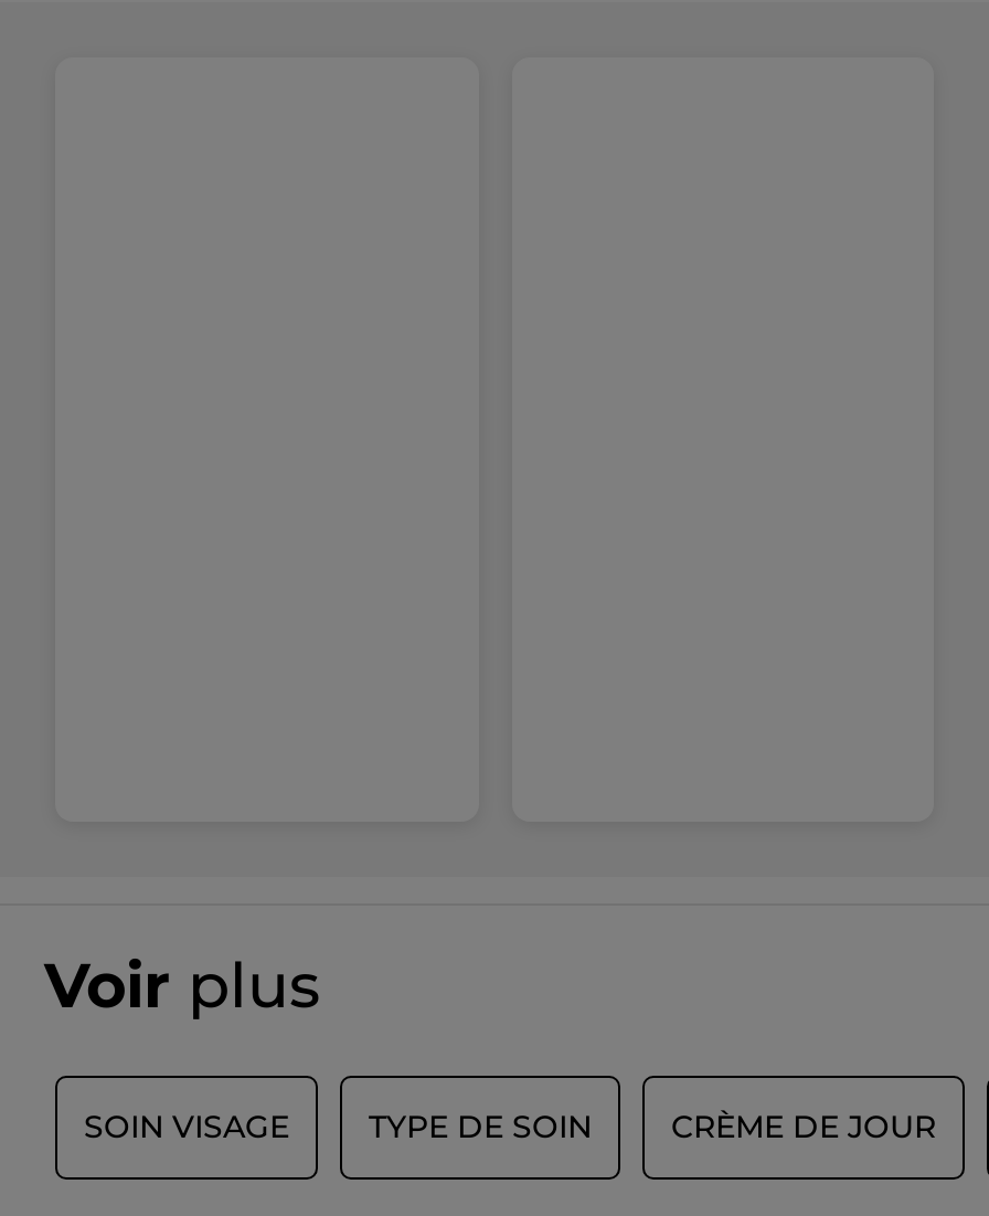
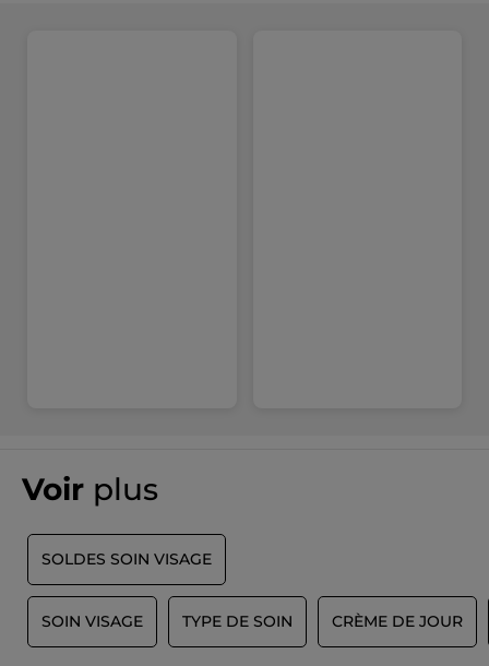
+ SOLDES SOIN VISAGE
